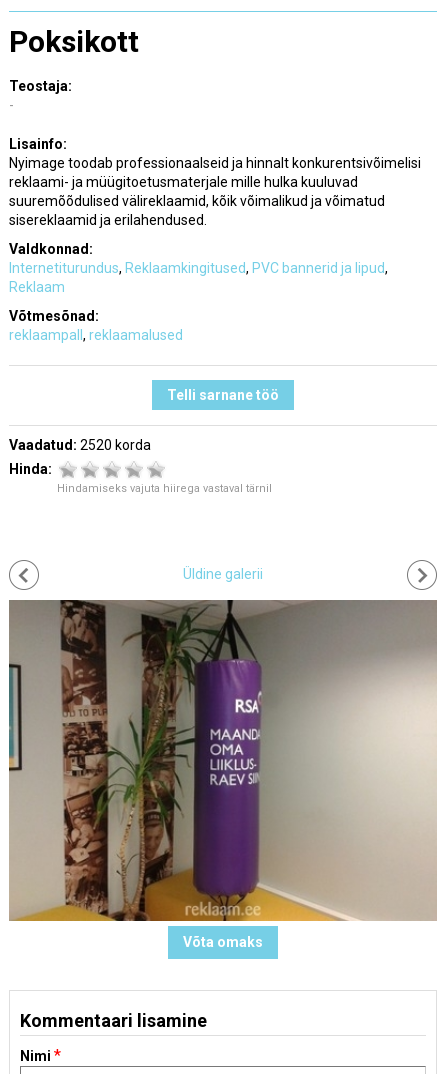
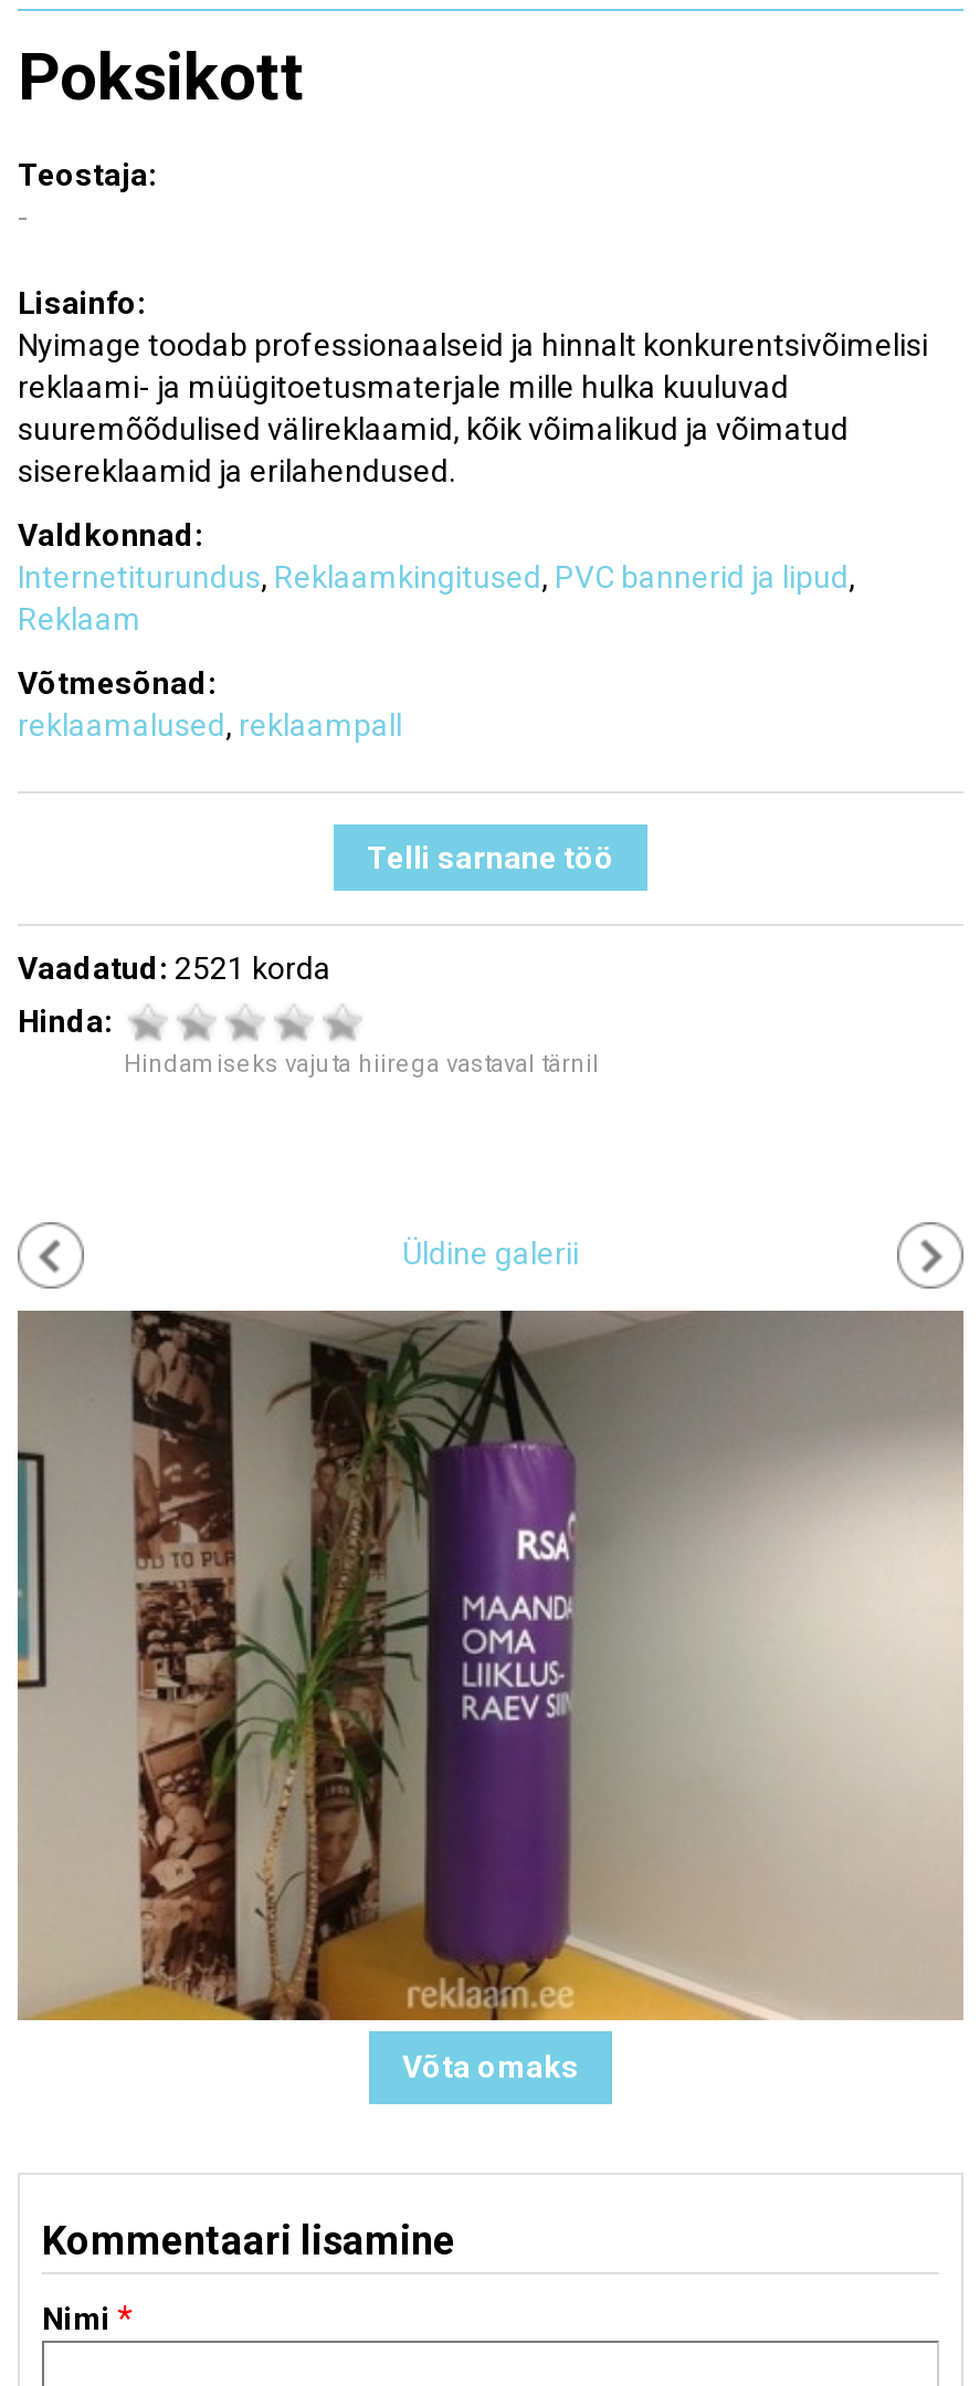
- reklaampall, reklaamalused
+ reklaamalused, reklaampall

- Vaadatud: 2520 korda
+ Vaadatud: 2521 korda
